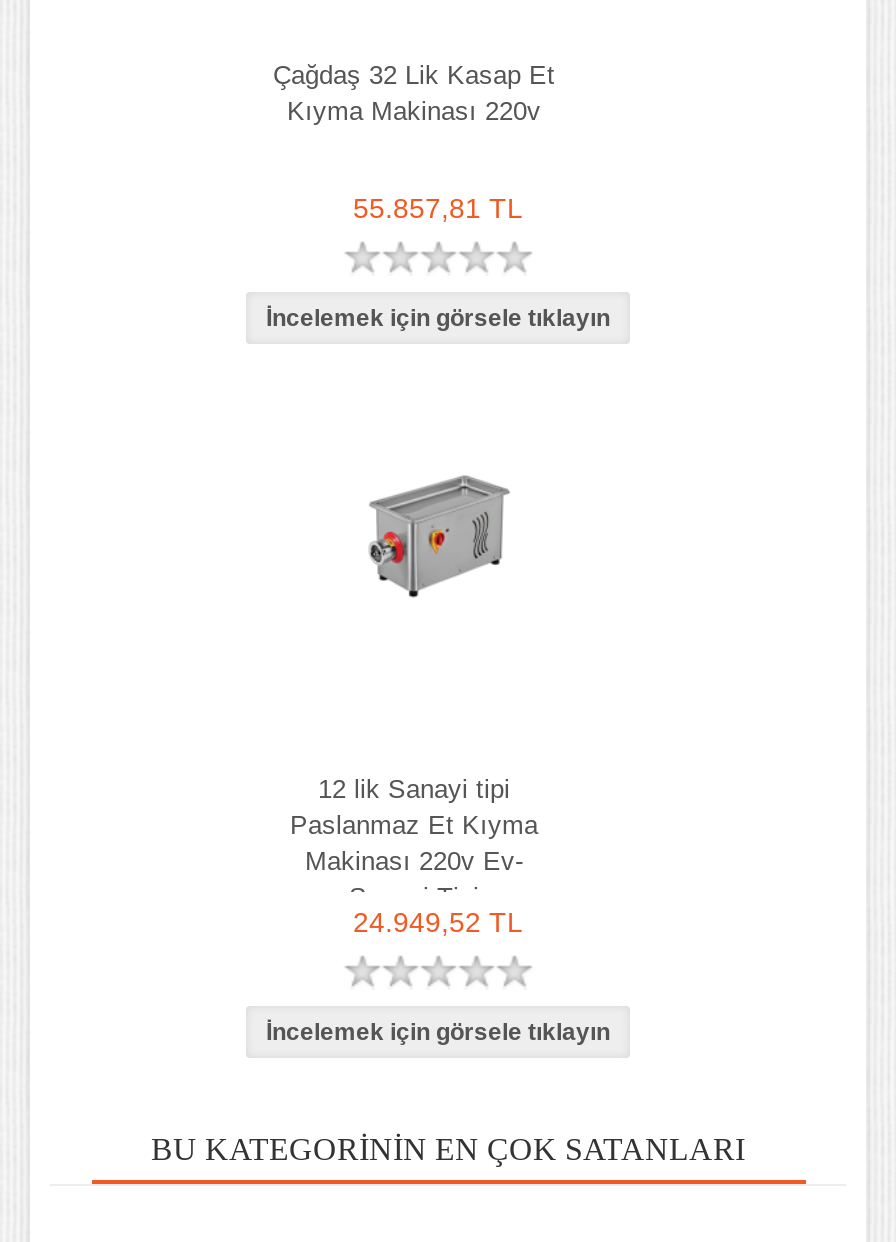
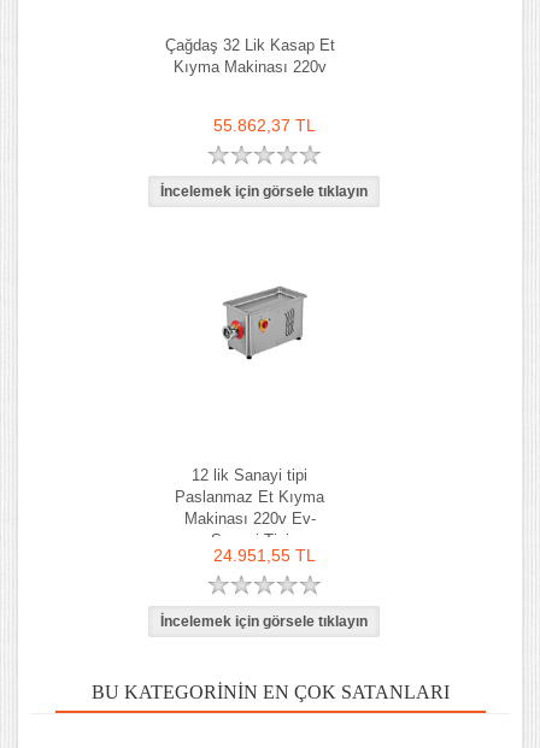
- 55.857,81 TL
+ 55.862,37 TL

- 24.949,52 TL
+ 24.951,55 TL
